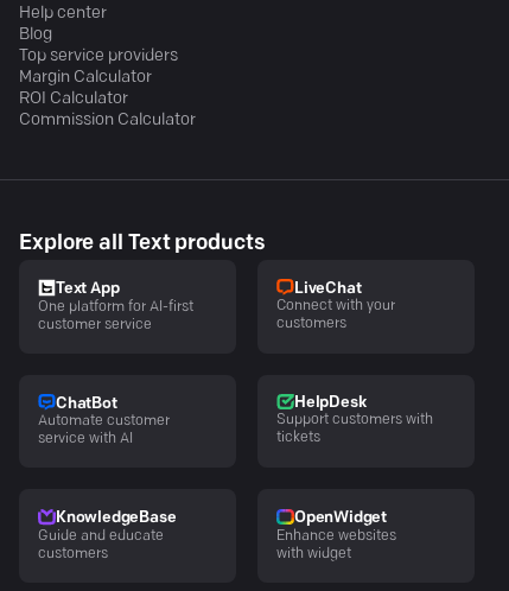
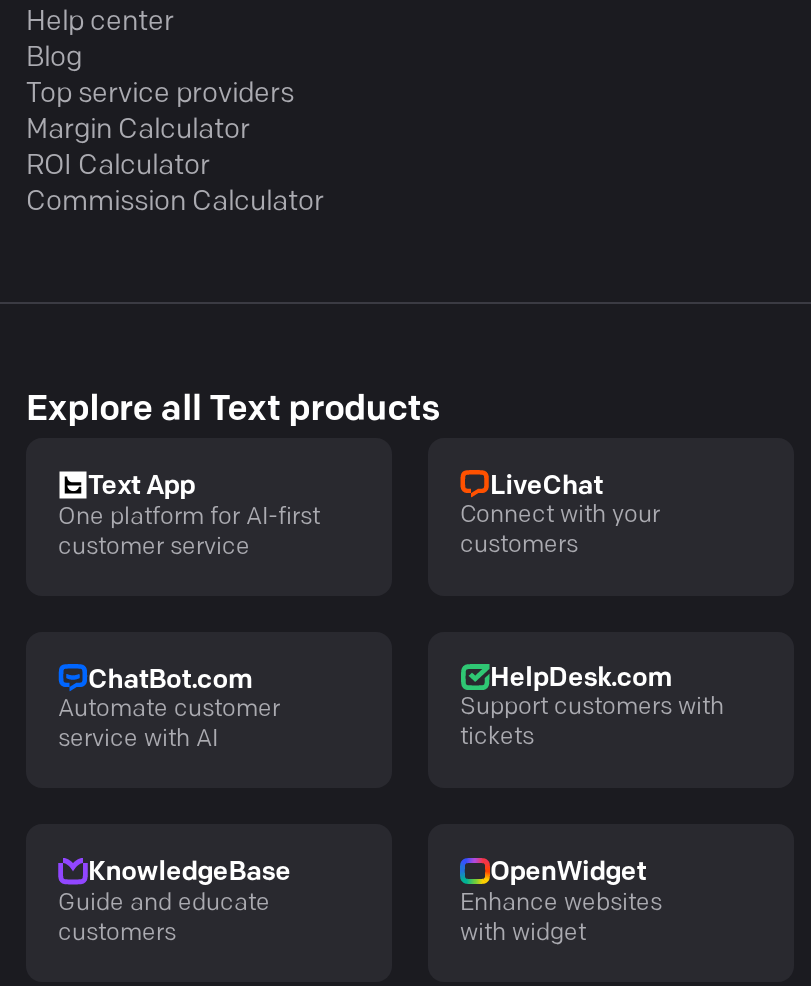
- ChatBot
+ ChatBot.com

- HelpDesk
+ HelpDesk.com
